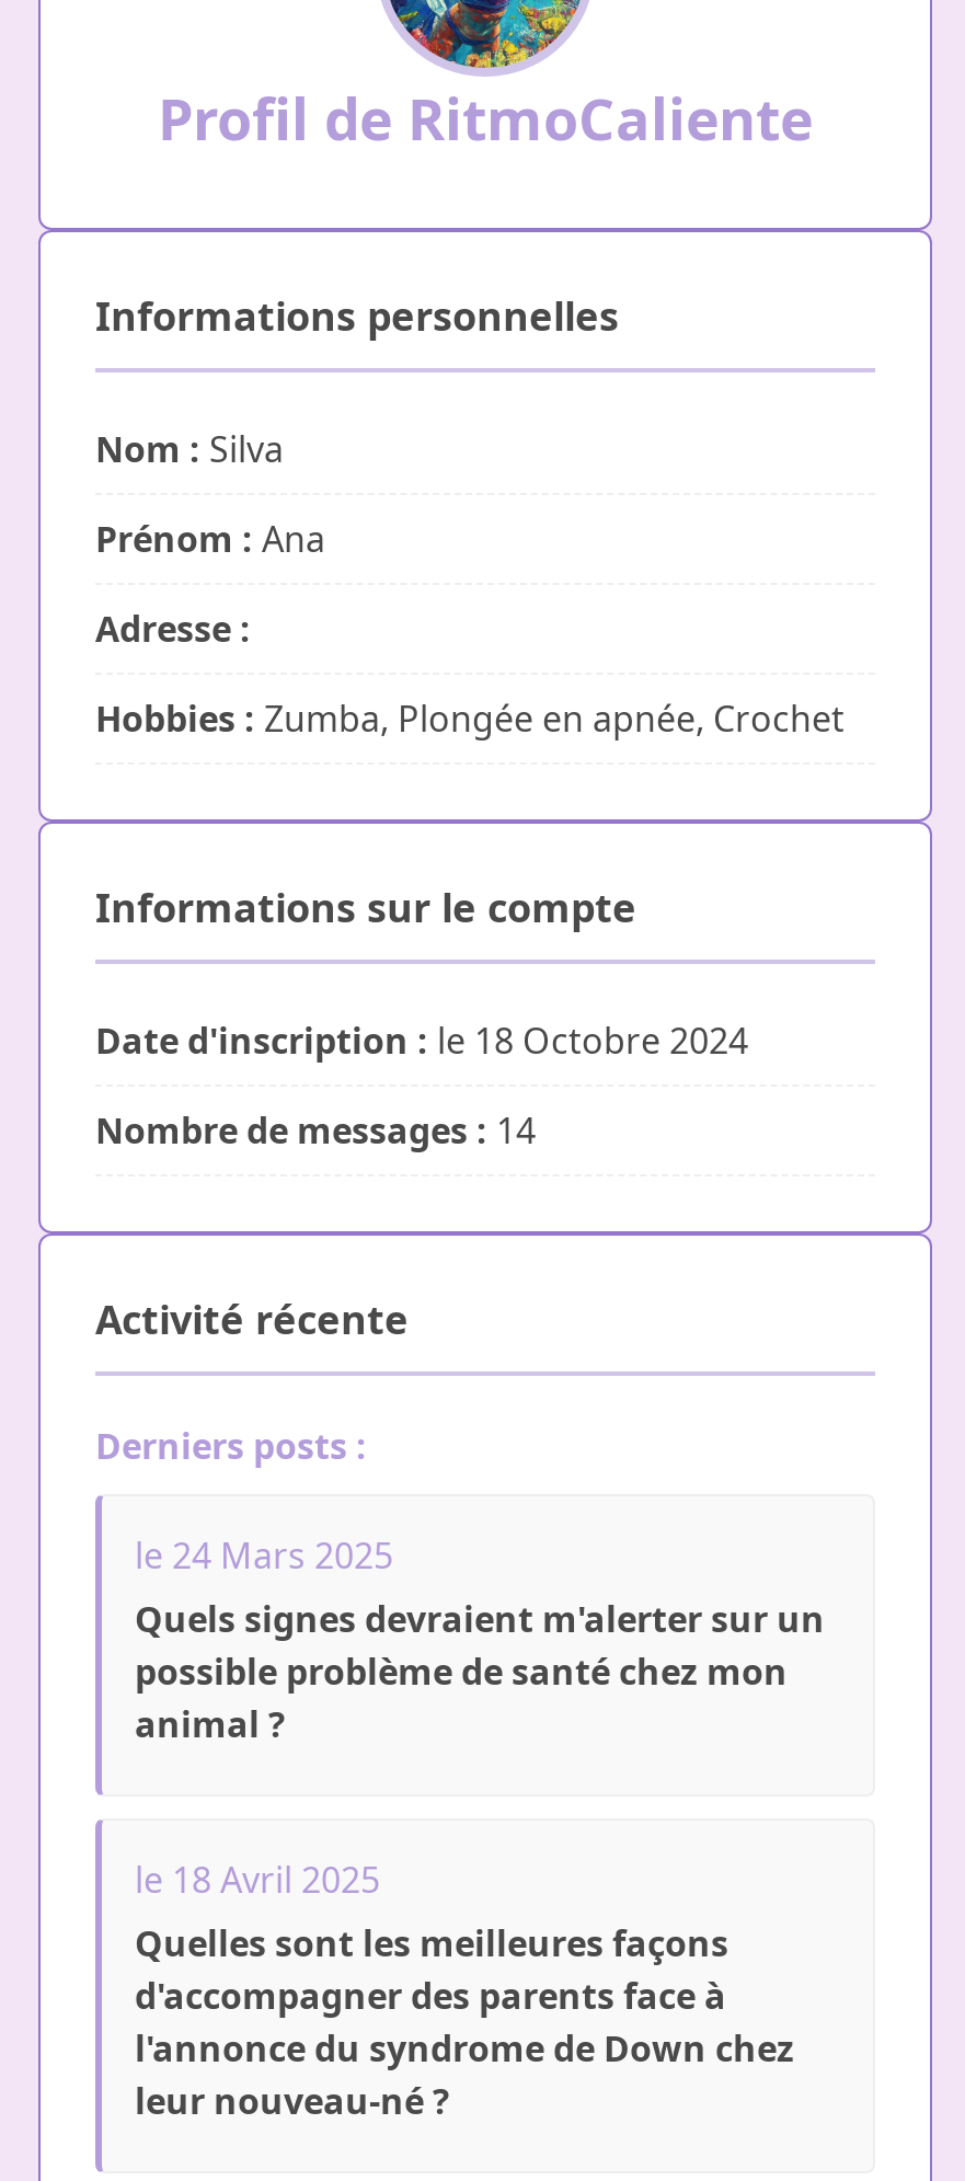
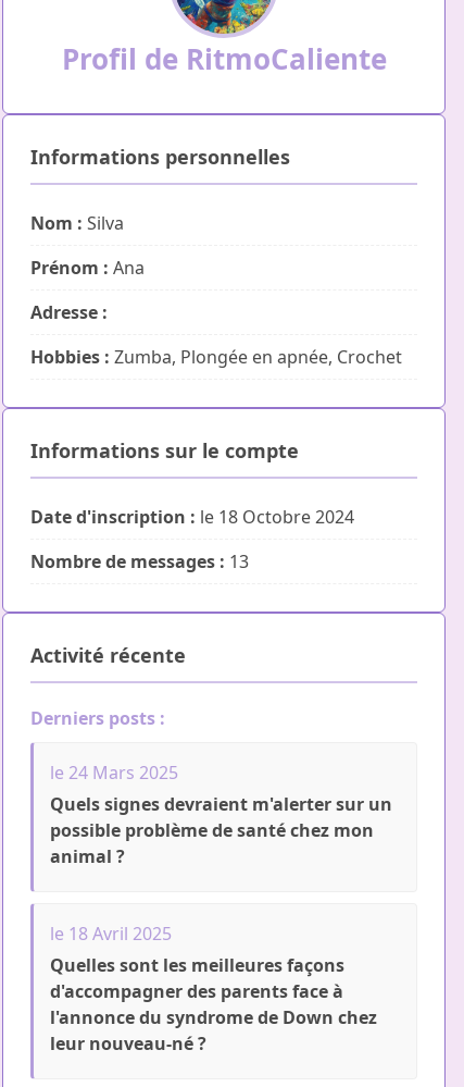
- Nombre de messages : 14
+ Nombre de messages : 13
